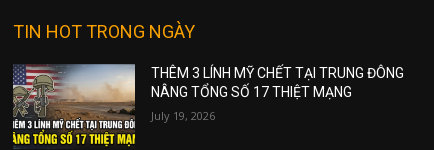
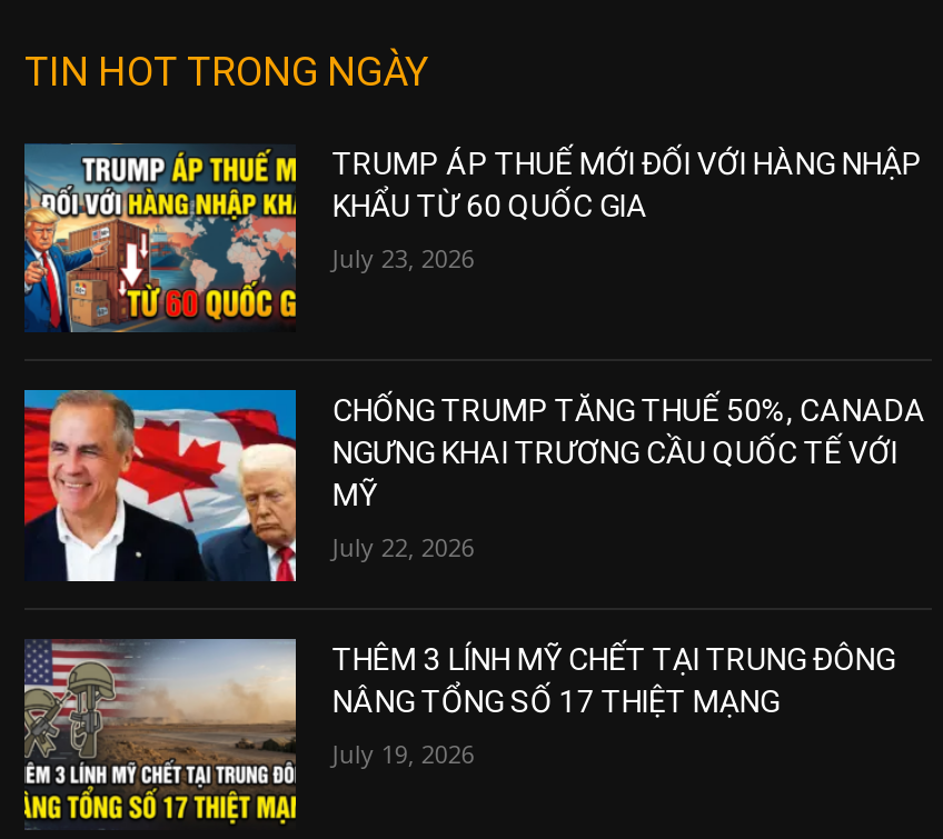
+ [image]
+ TRUMP ÁP THUẾ MỚI ĐỐI VỚI HÀNG NHẬP
+ KHẨU TỪ 60 QUỐC GIA
+ July 23, 2026

+ [image]
+ CHỐNG TRUMP TĂNG THUẾ 50%, CANADA
+ NGƯNG KHAI TRƯƠNG CẦU QUỐC TẾ VỚI
+ MỸ
+ July 22, 2026
